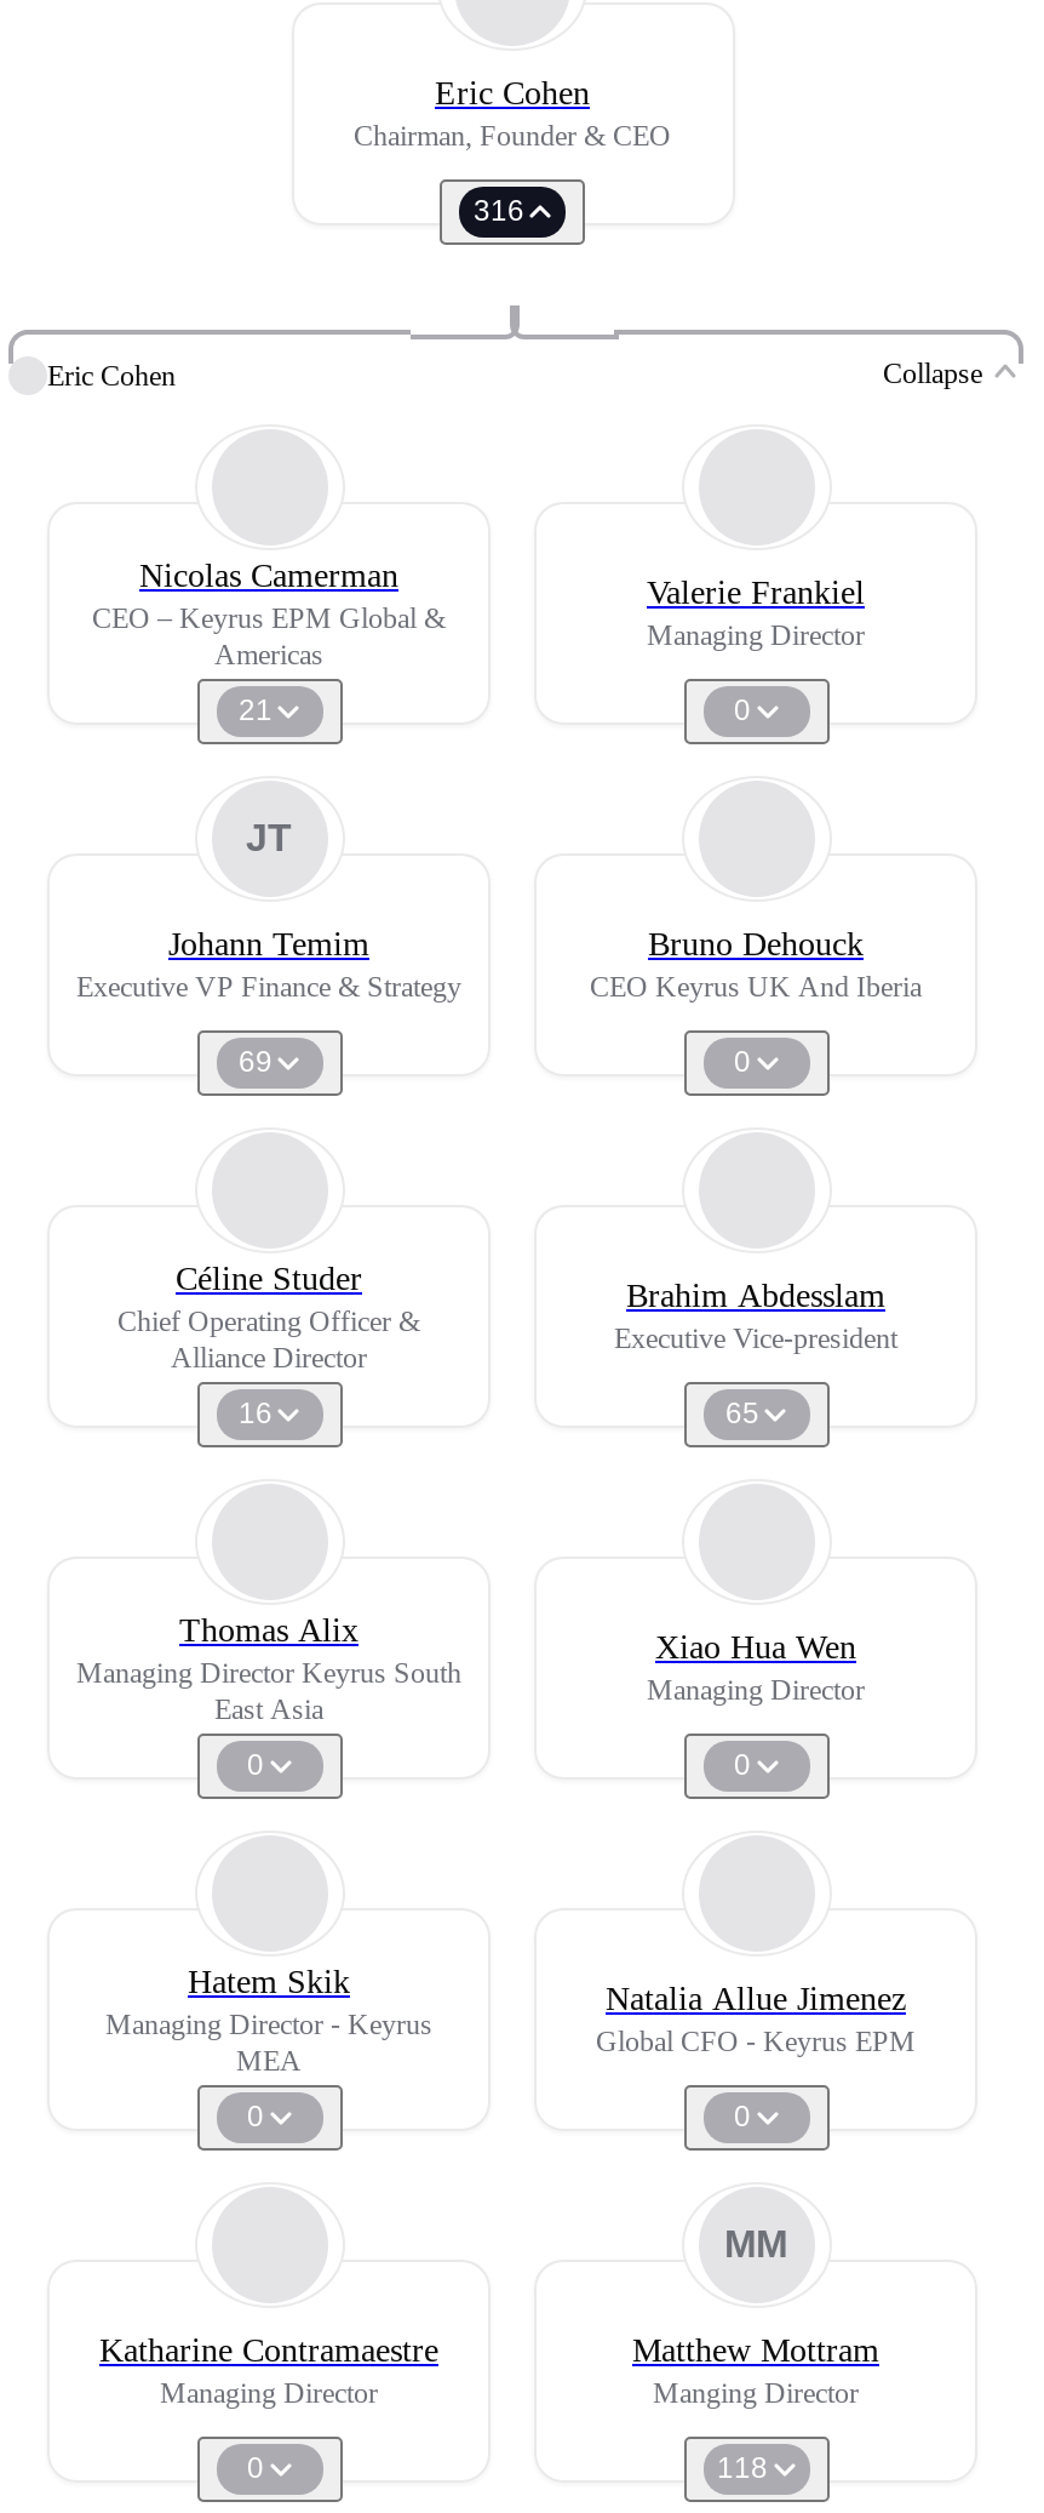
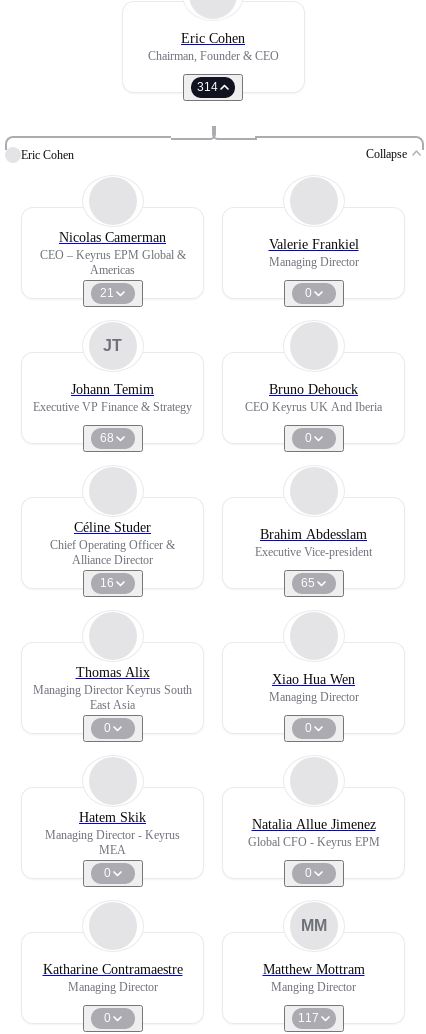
- 316
+ 314

- 69
+ 68

- 118
+ 117
